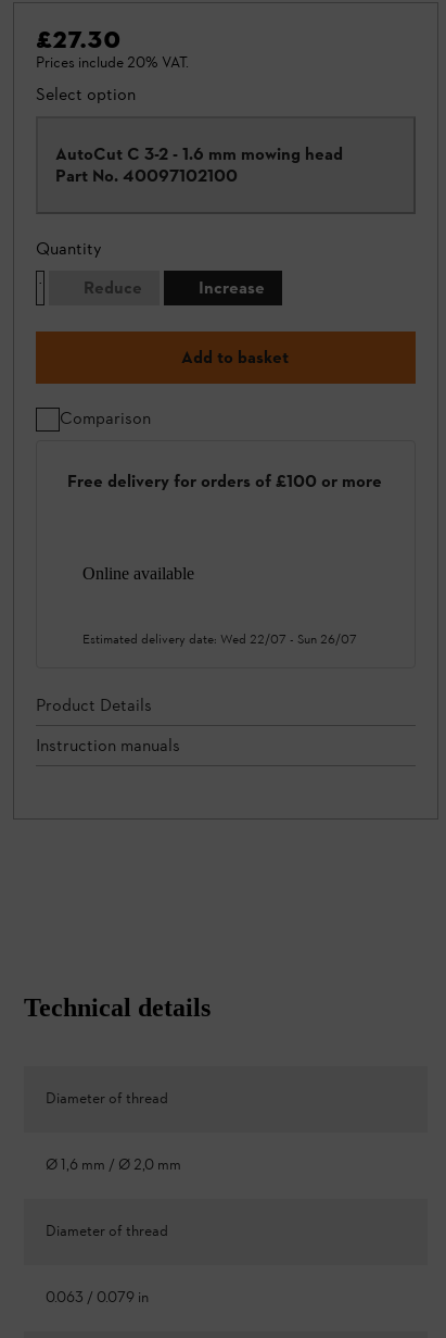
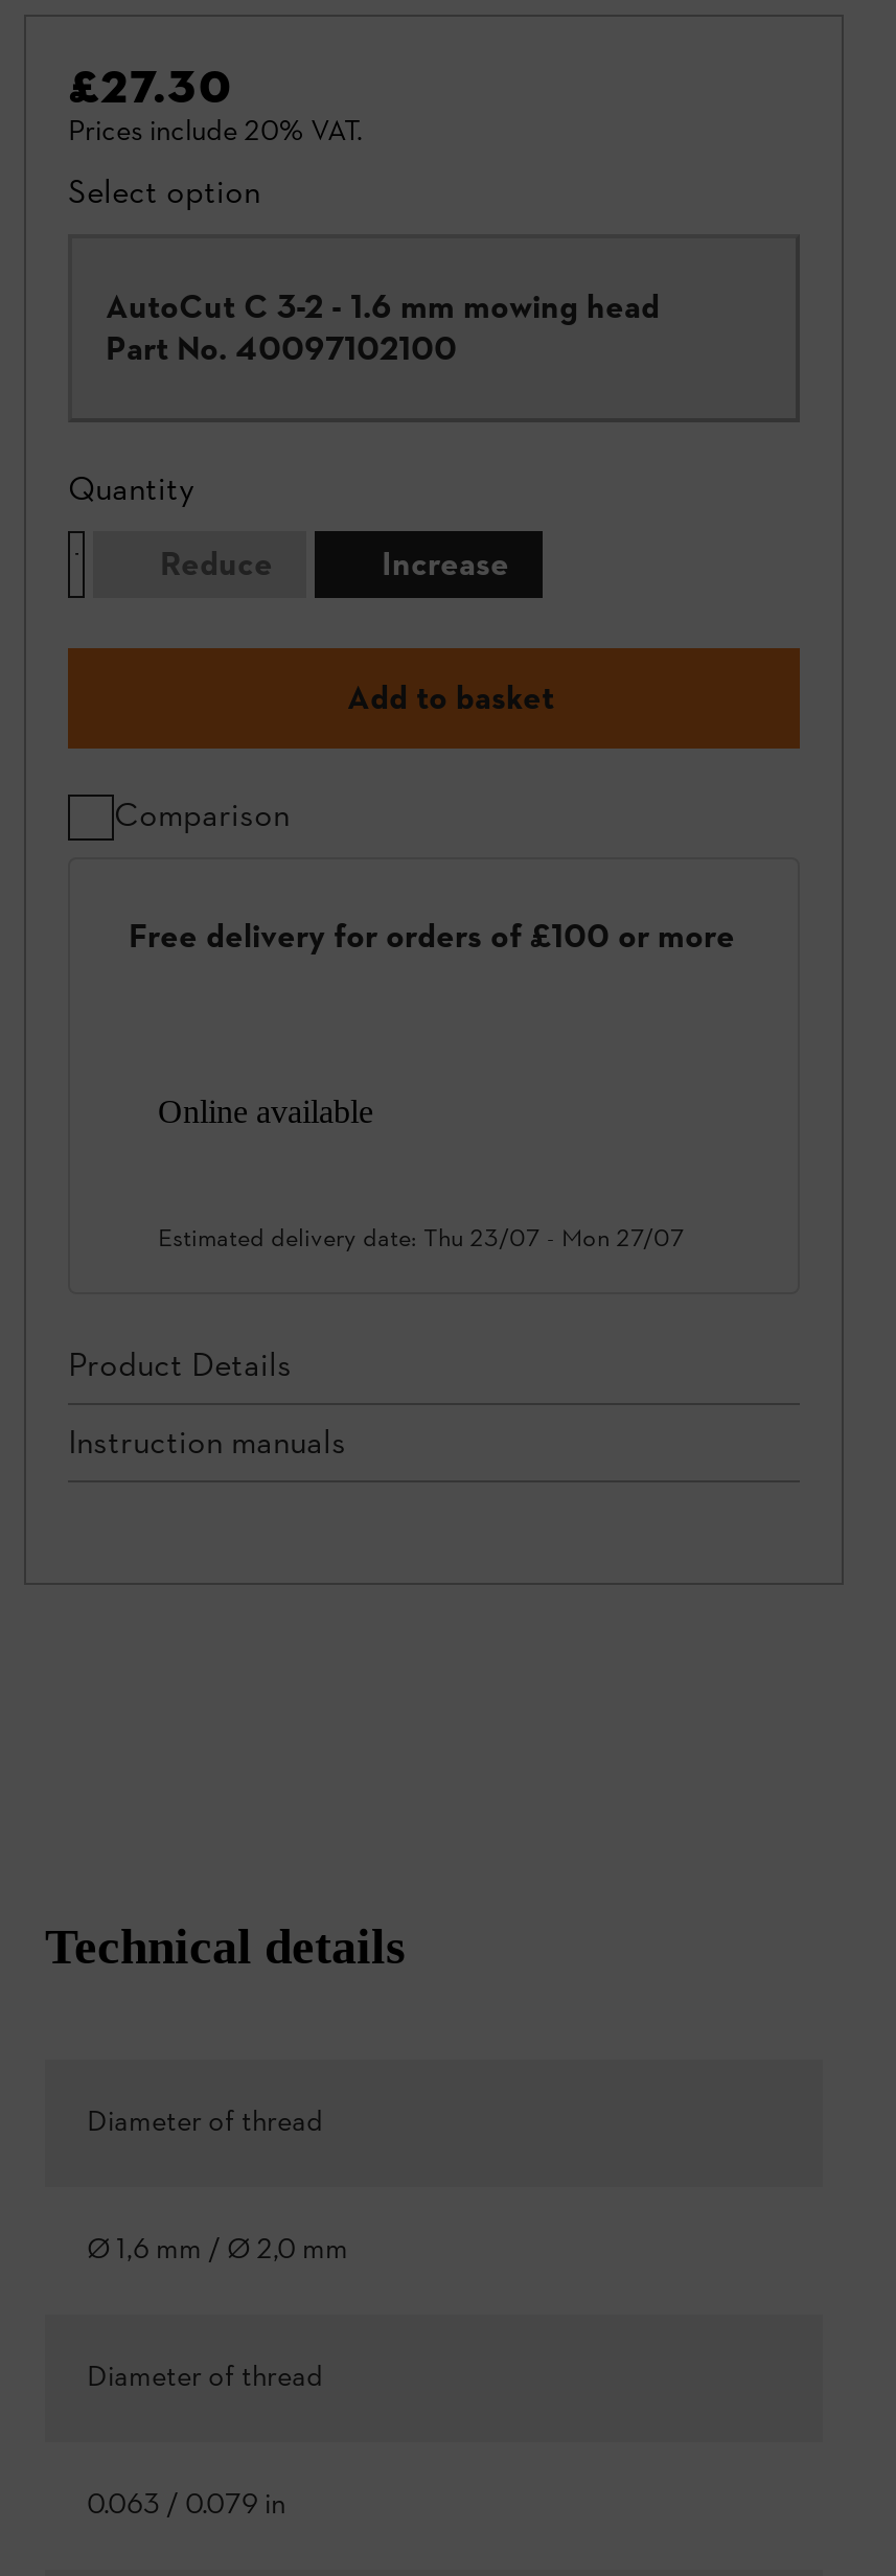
- Estimated delivery date: Wed 22/07 - Sun 26/07
+ Estimated delivery date: Thu 23/07 - Mon 27/07
